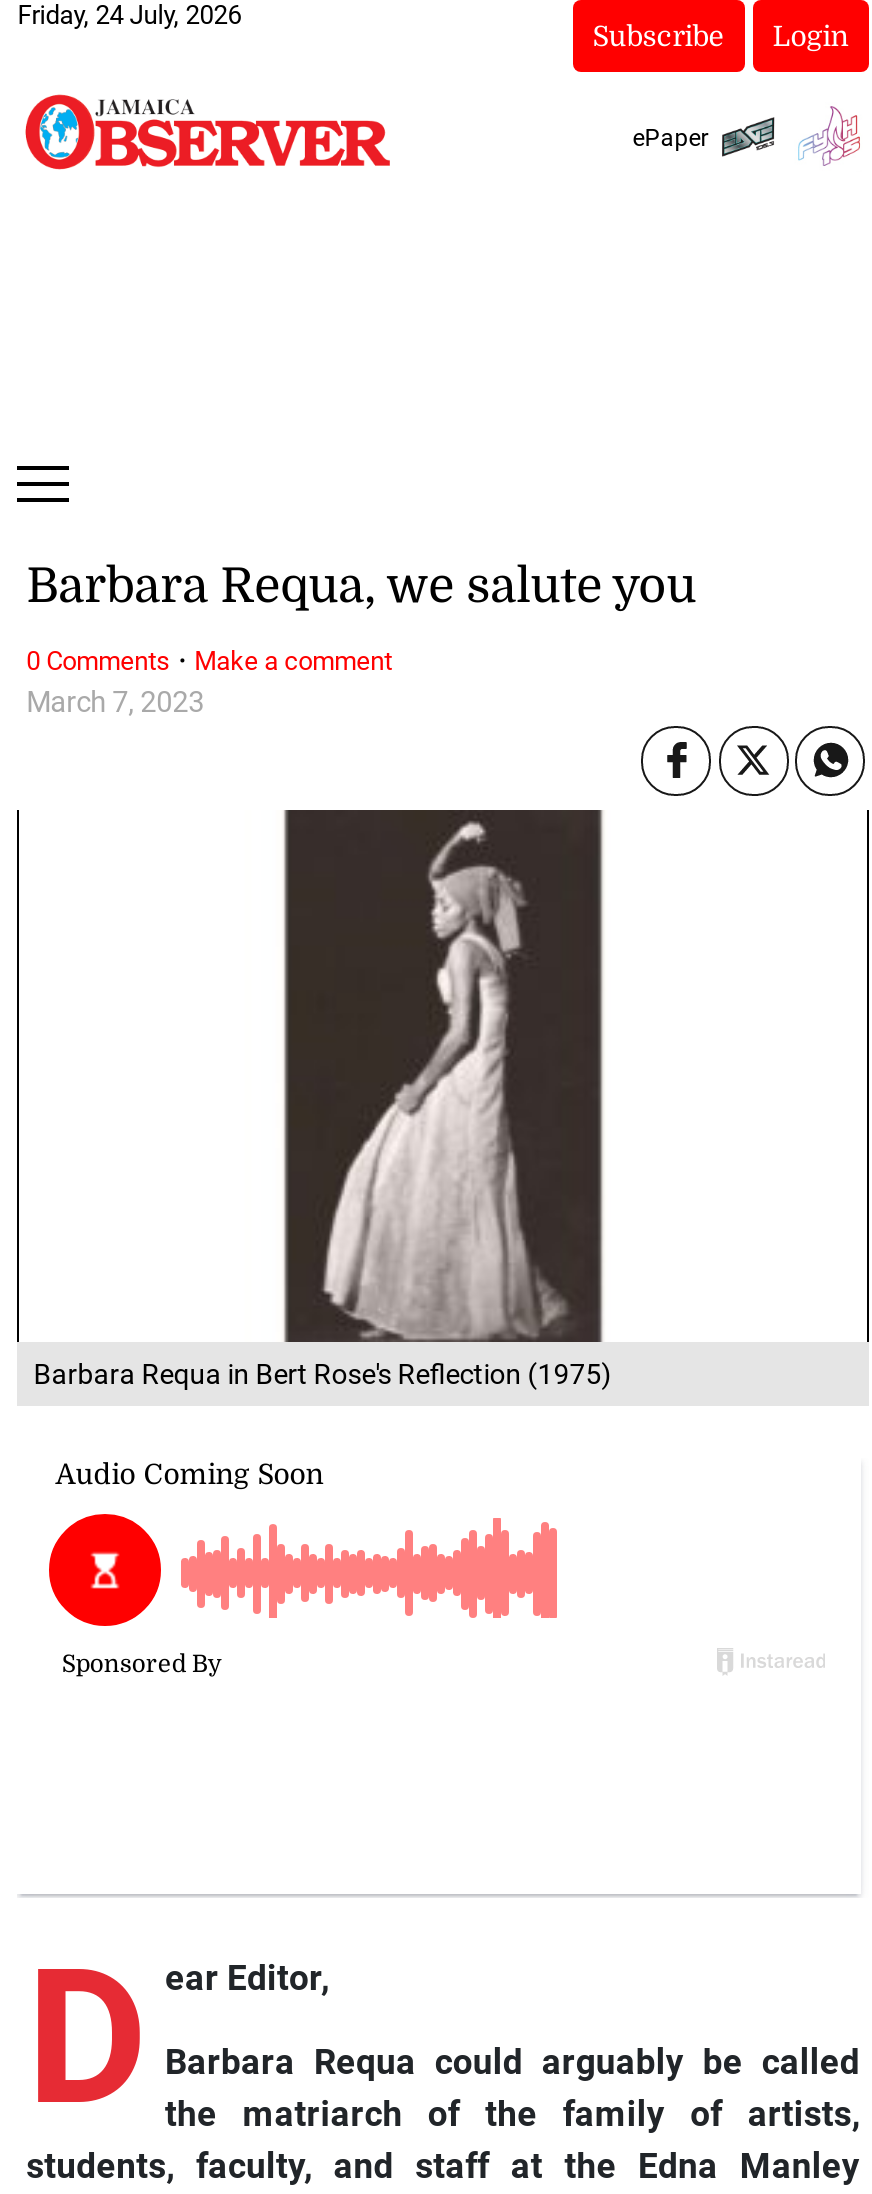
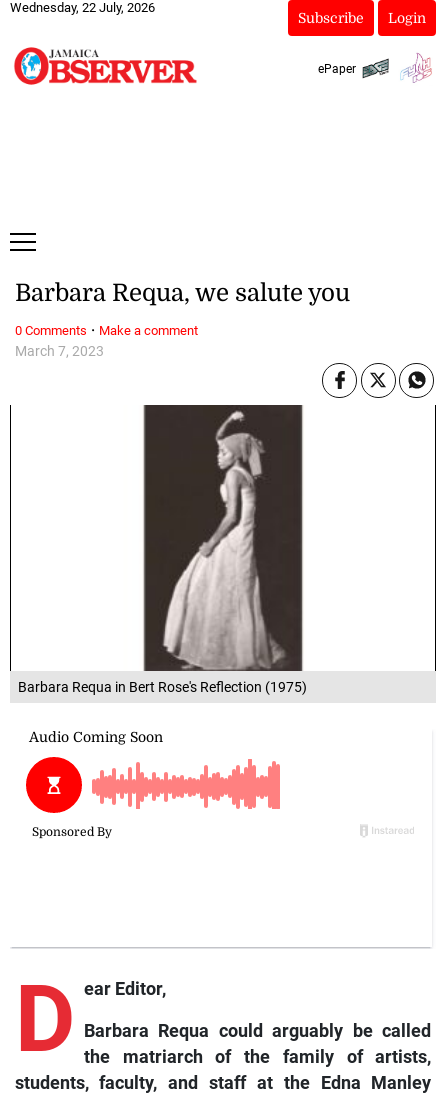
- Friday, 24 July, 2026
+ Wednesday, 22 July, 2026
